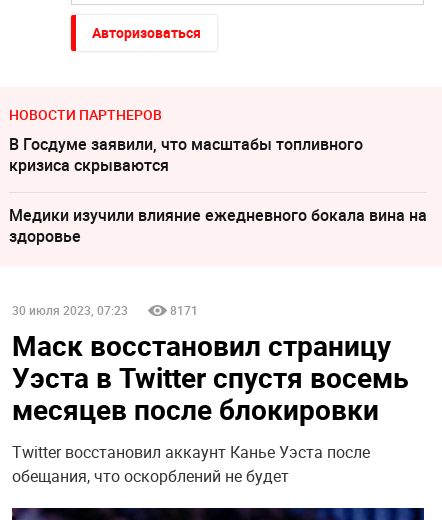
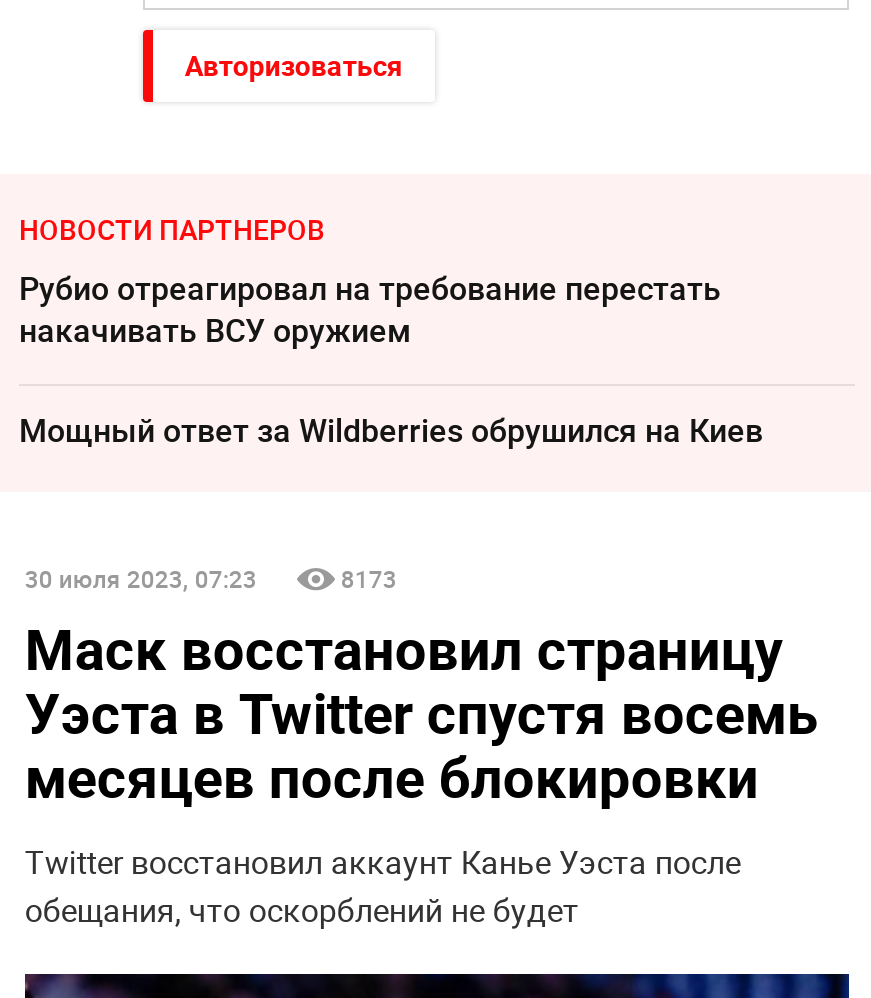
- В Госдуме заявили, что масштабы топливного
- кризиса скрываются
+ Рубио отреагировал на требование перестать
+ накачивать ВСУ оружием

- Медики изучили влияние ежедневного бокала вина на
- здоровье
+ Мощный ответ за Wildberries обрушился на Киев

- 8171
+ 8173
